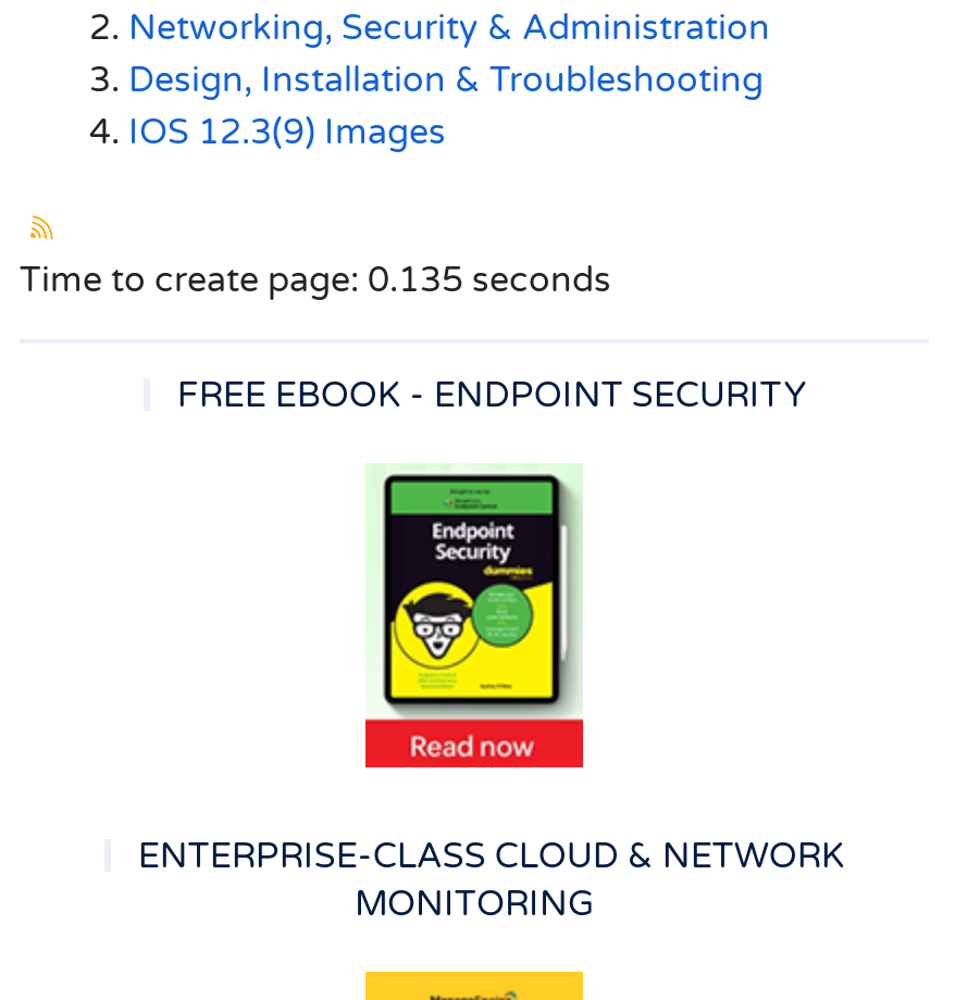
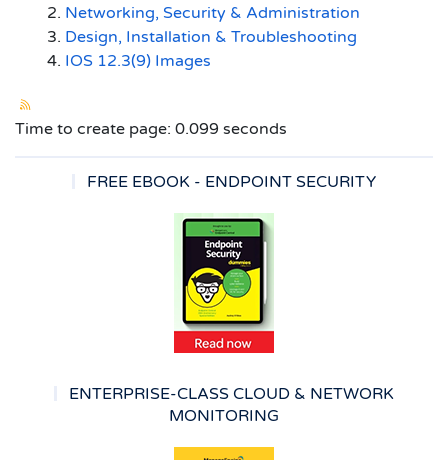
- Time to create page: 0.135 seconds
+ Time to create page: 0.099 seconds
